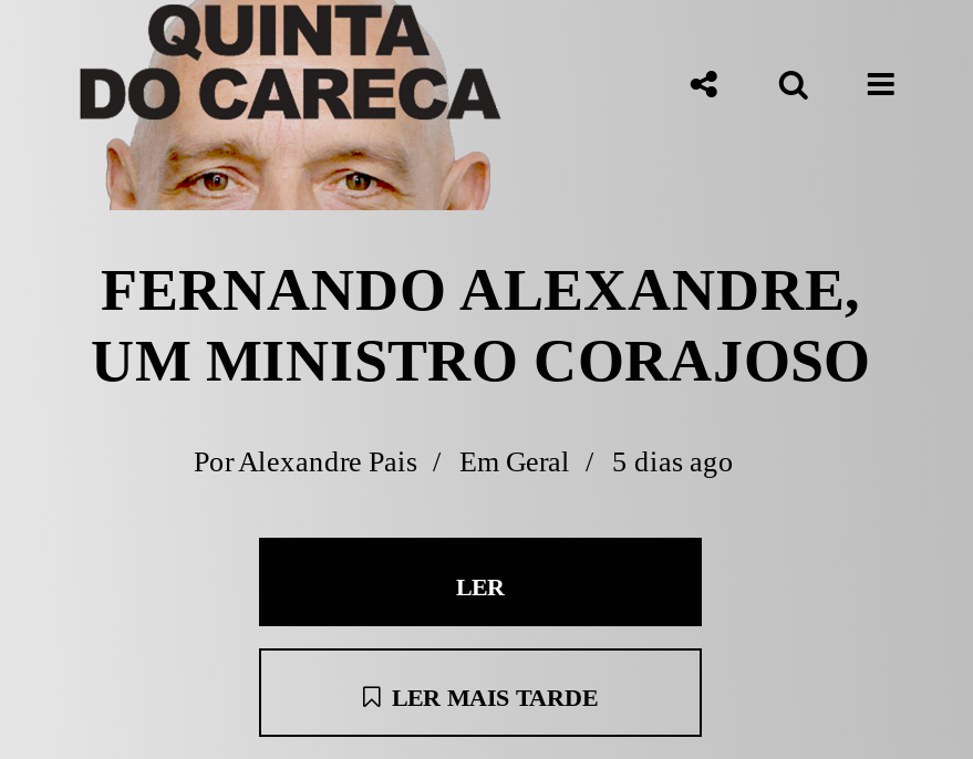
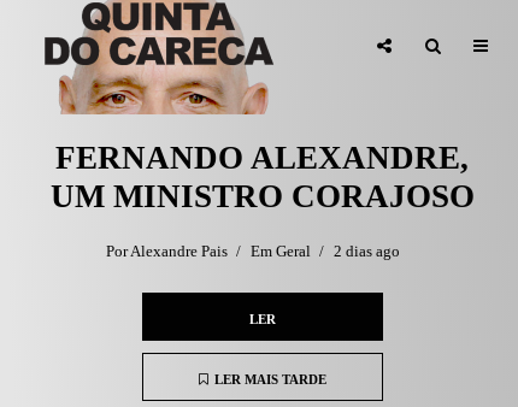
- PorAlexandre Pais Em Geral 5 dias ago
+ PorAlexandre Pais Em Geral 2 dias ago
